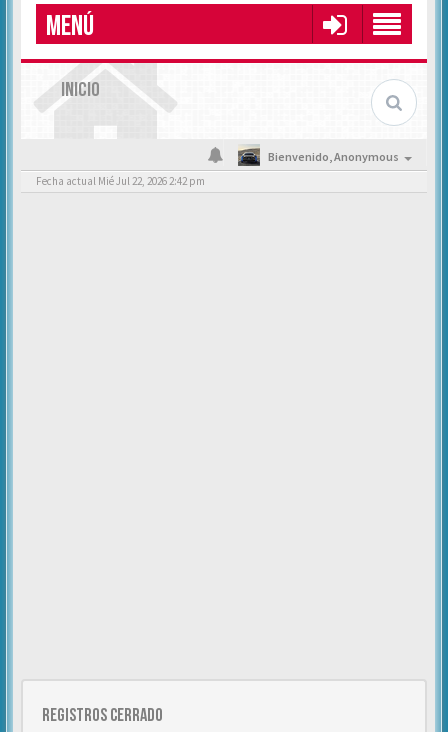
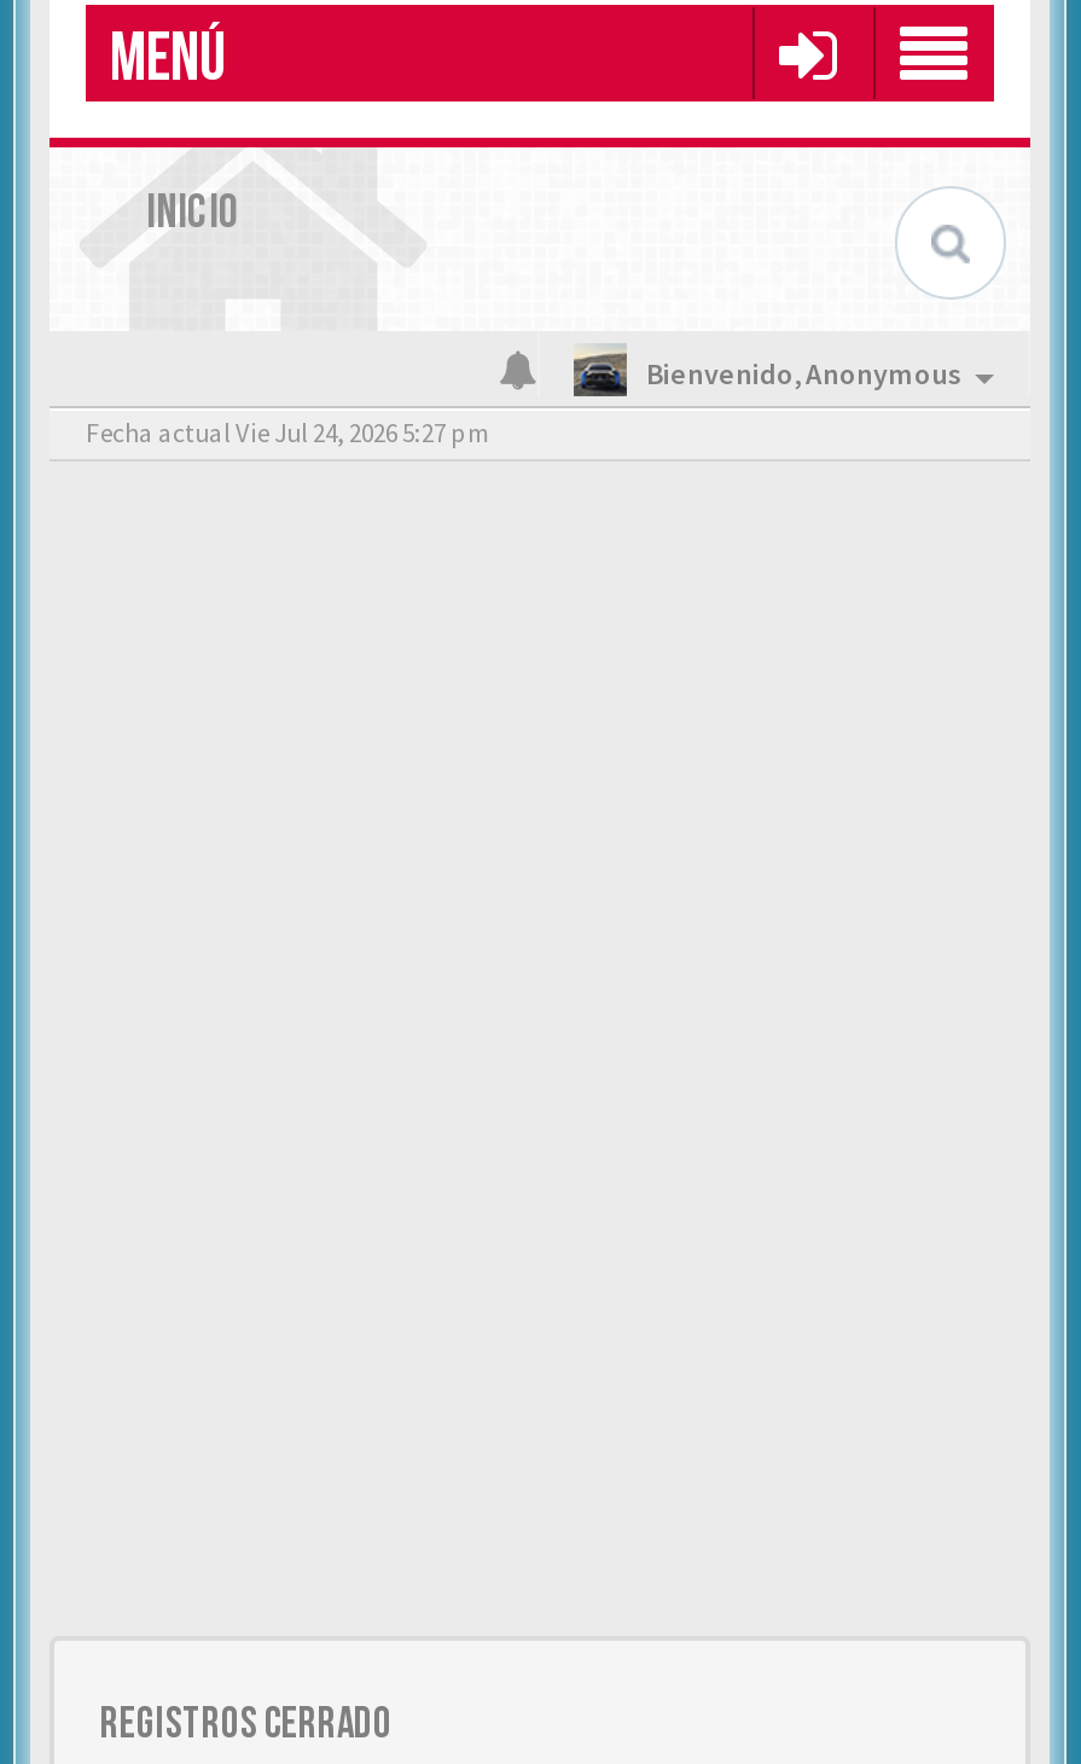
- Fecha actual Mié Jul 22, 2026 2:42 pm
+ Fecha actual Vie Jul 24, 2026 5:27 pm
